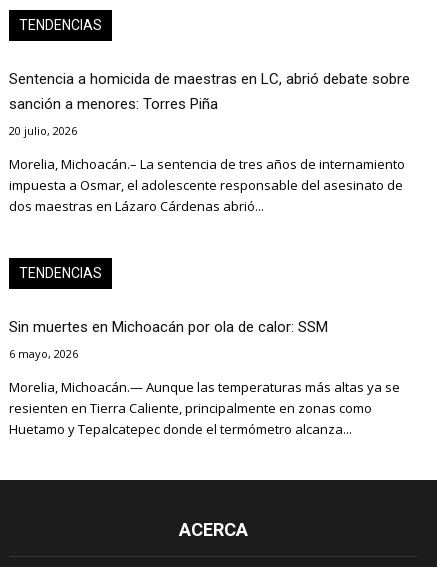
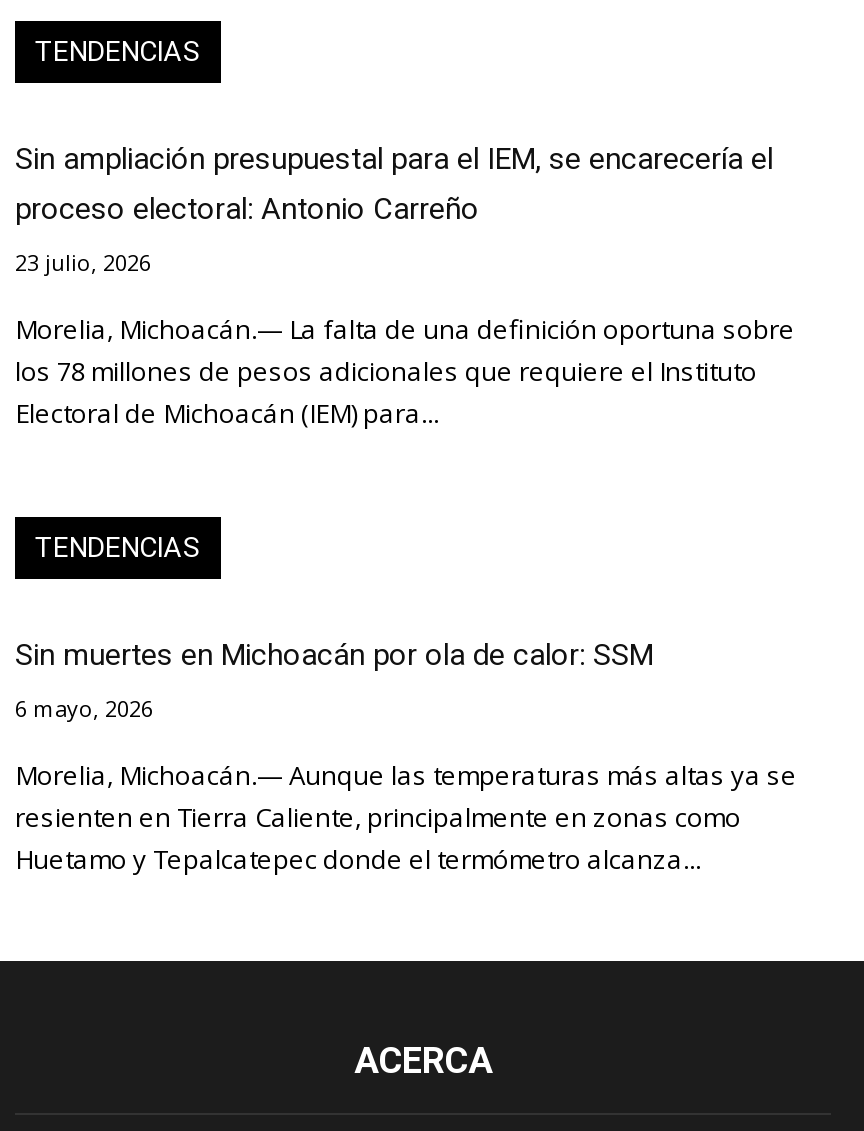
- Sentencia a homicida de maestras en LC, abrió debate sobre
- sanción a menores: Torres Piña
+ Sin ampliación presupuestal para el IEM, se encarecería el
+ proceso electoral: Antonio Carreño

- 20 julio, 2026
+ 23 julio, 2026

- Morelia, Michoacán.– La sentencia de tres años de internamiento
- impuesta a Osmar, el adolescente responsable del asesinato de
- dos maestras en Lázaro Cárdenas abrió...
+ Morelia, Michoacán.— La falta de una definición oportuna sobre
+ los 78 millones de pesos adicionales que requiere el Instituto
+ Electoral de Michoacán (IEM) para...
